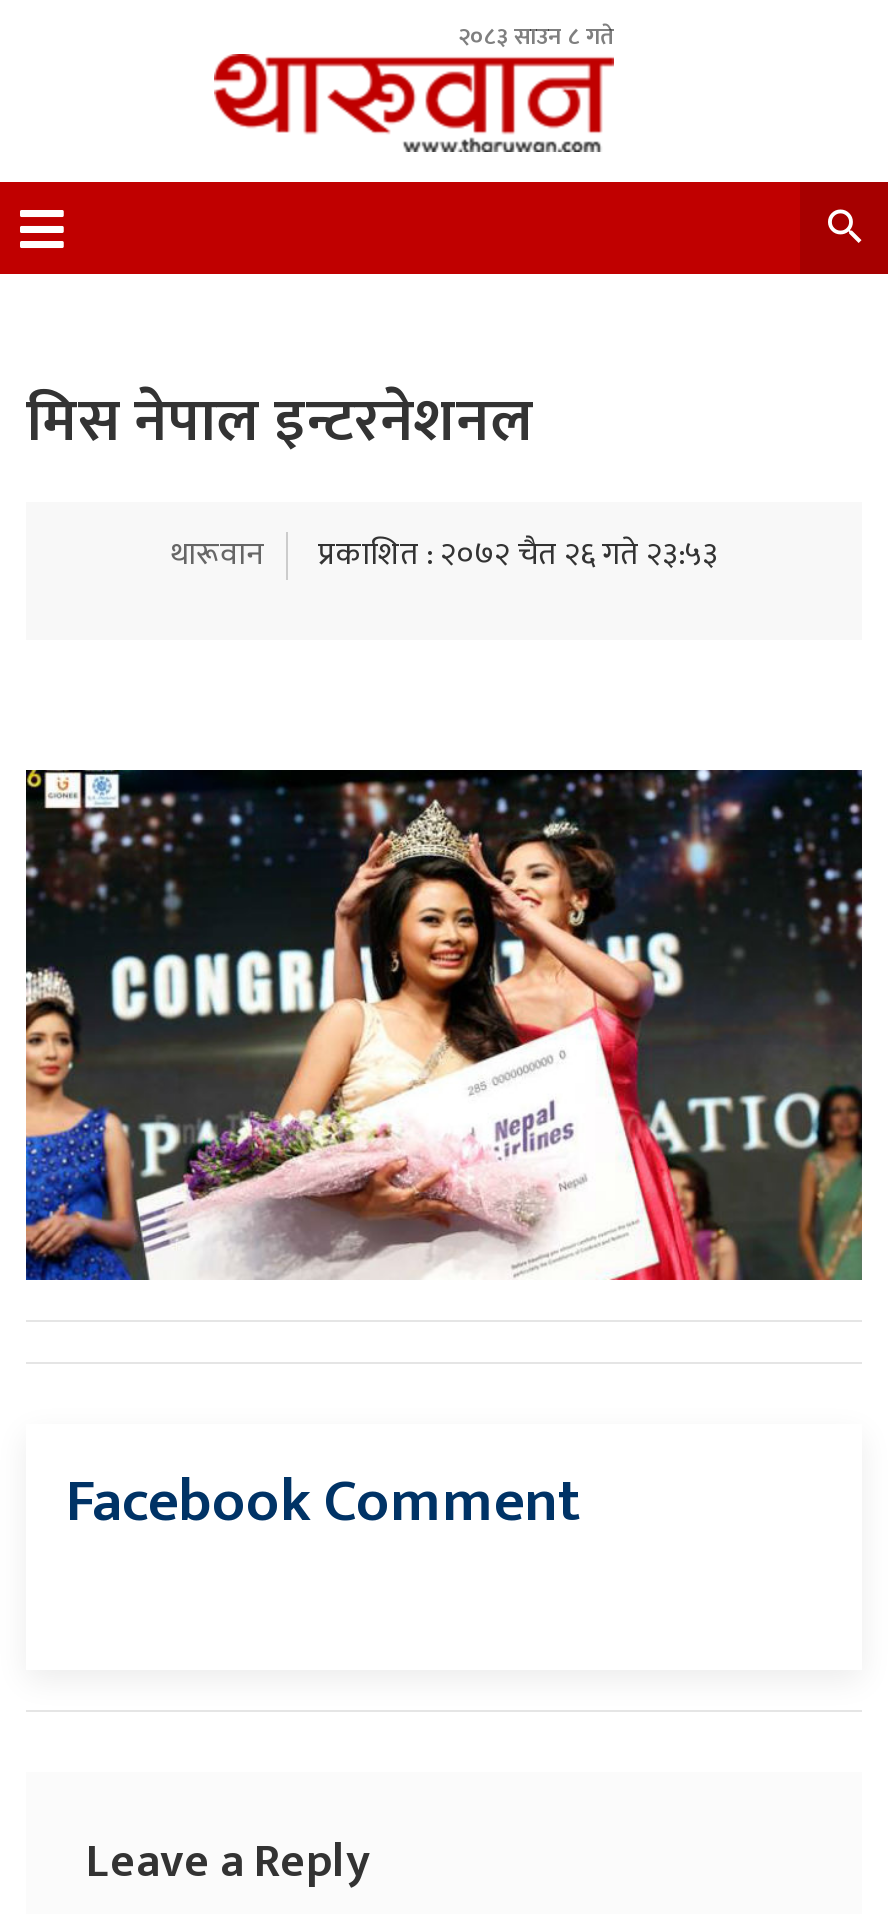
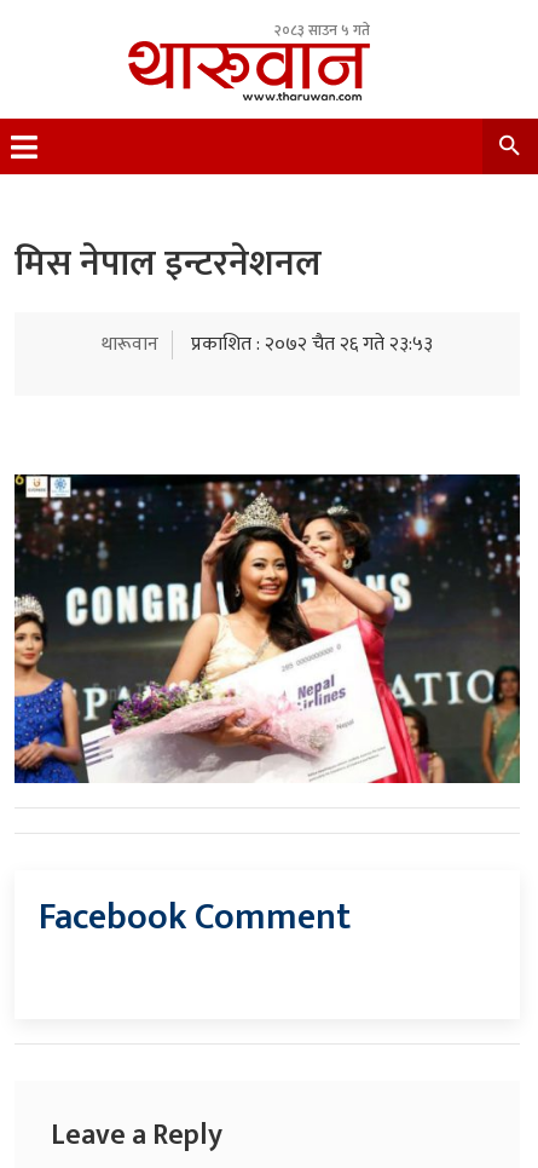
- २०८३ साउन ८ गते
+ २०८३ साउन ५ गते
